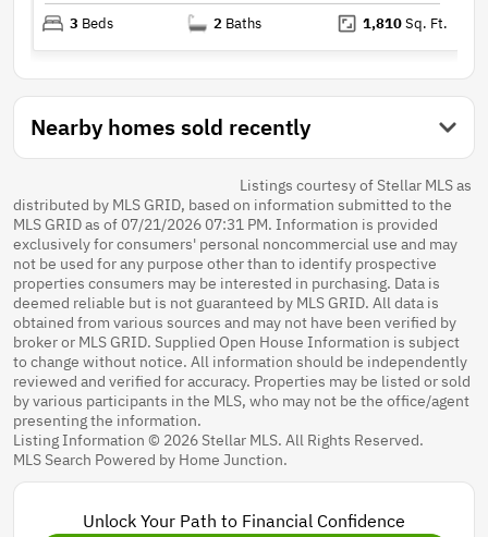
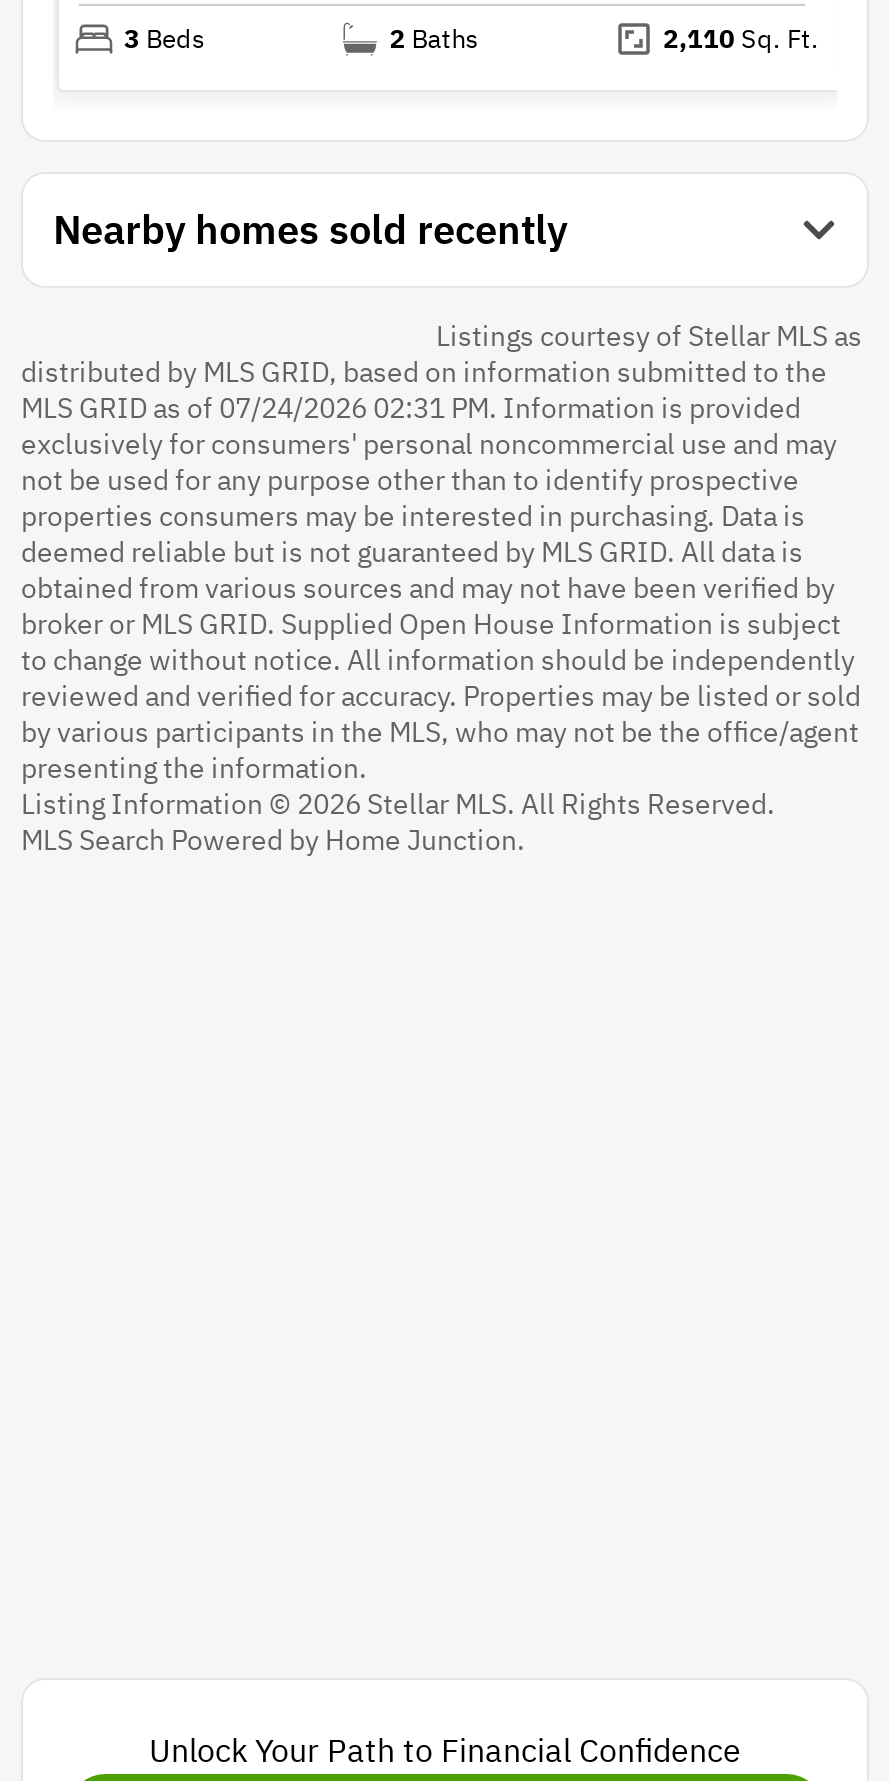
- 1,810 Sq. Ft.
+ 2,110 Sq. Ft.

- MLS GRID as of 07/21/2026 07:31 PM. Information is provided
+ MLS GRID as of 07/24/2026 02:31 PM. Information is provided
